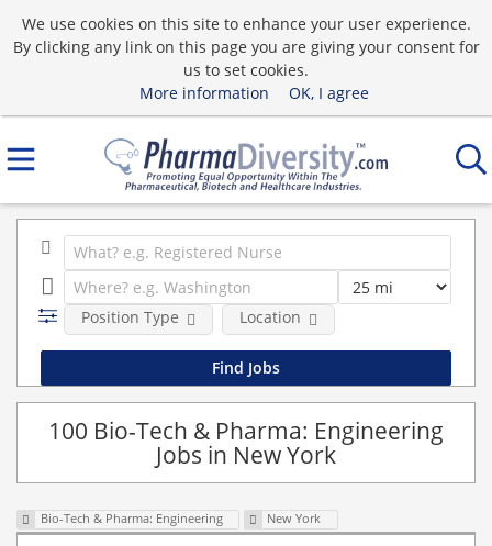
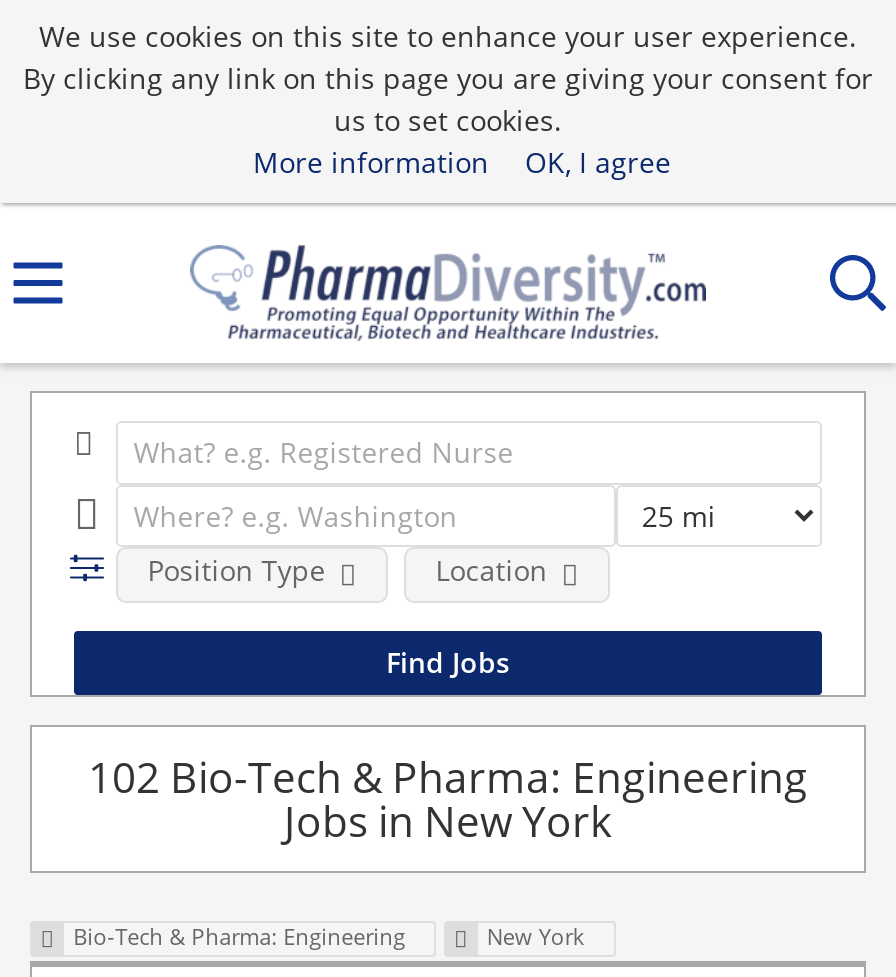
- 100 Bio-Tech & Pharma: Engineering
+ 102 Bio-Tech & Pharma: Engineering
